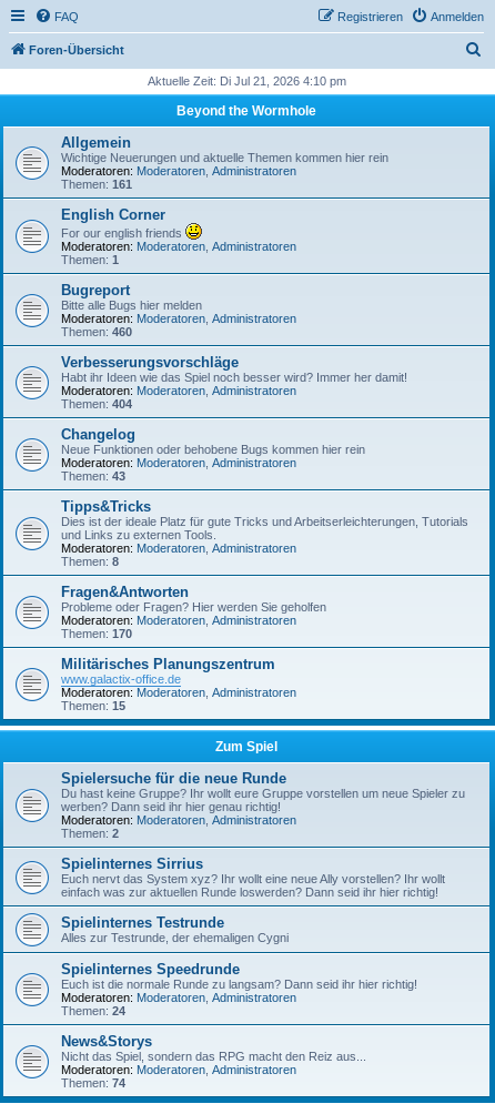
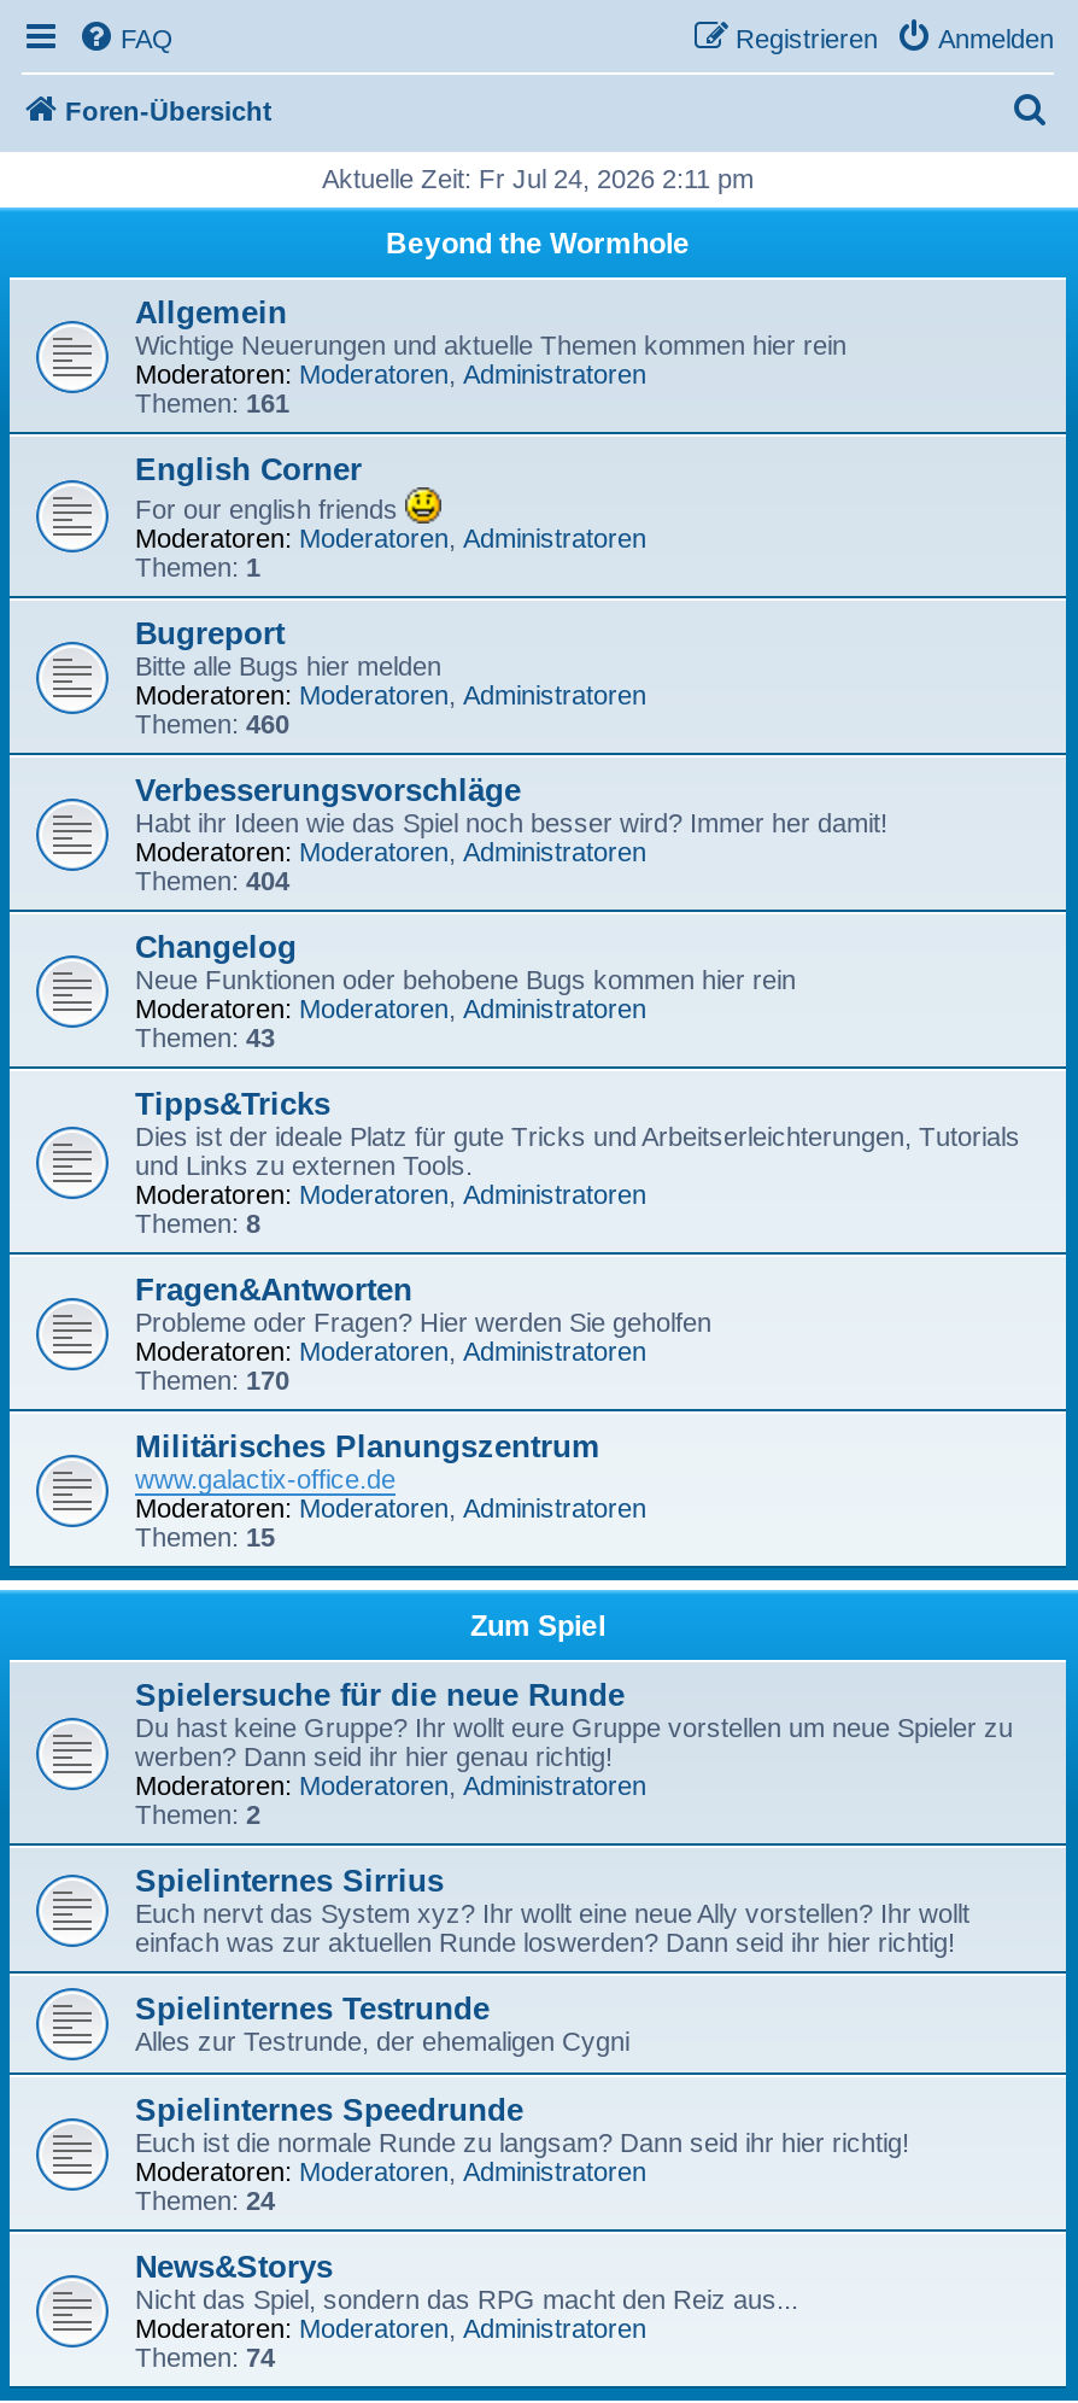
- Aktuelle Zeit: Di Jul 21, 2026 4:10 pm
+ Aktuelle Zeit: Fr Jul 24, 2026 2:11 pm
